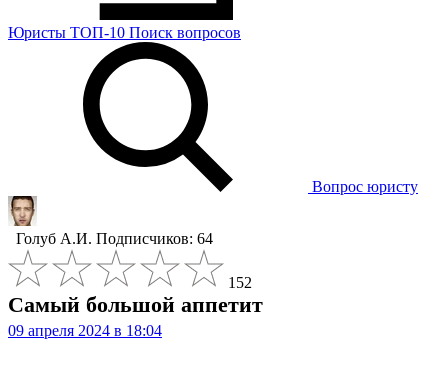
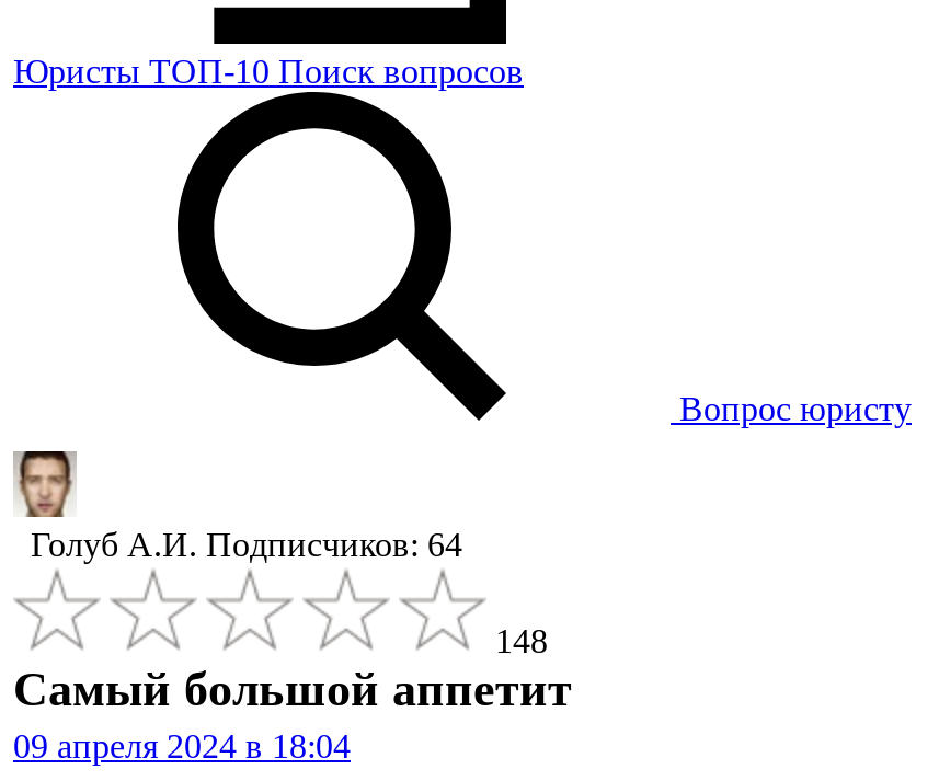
- 152
+ 148
